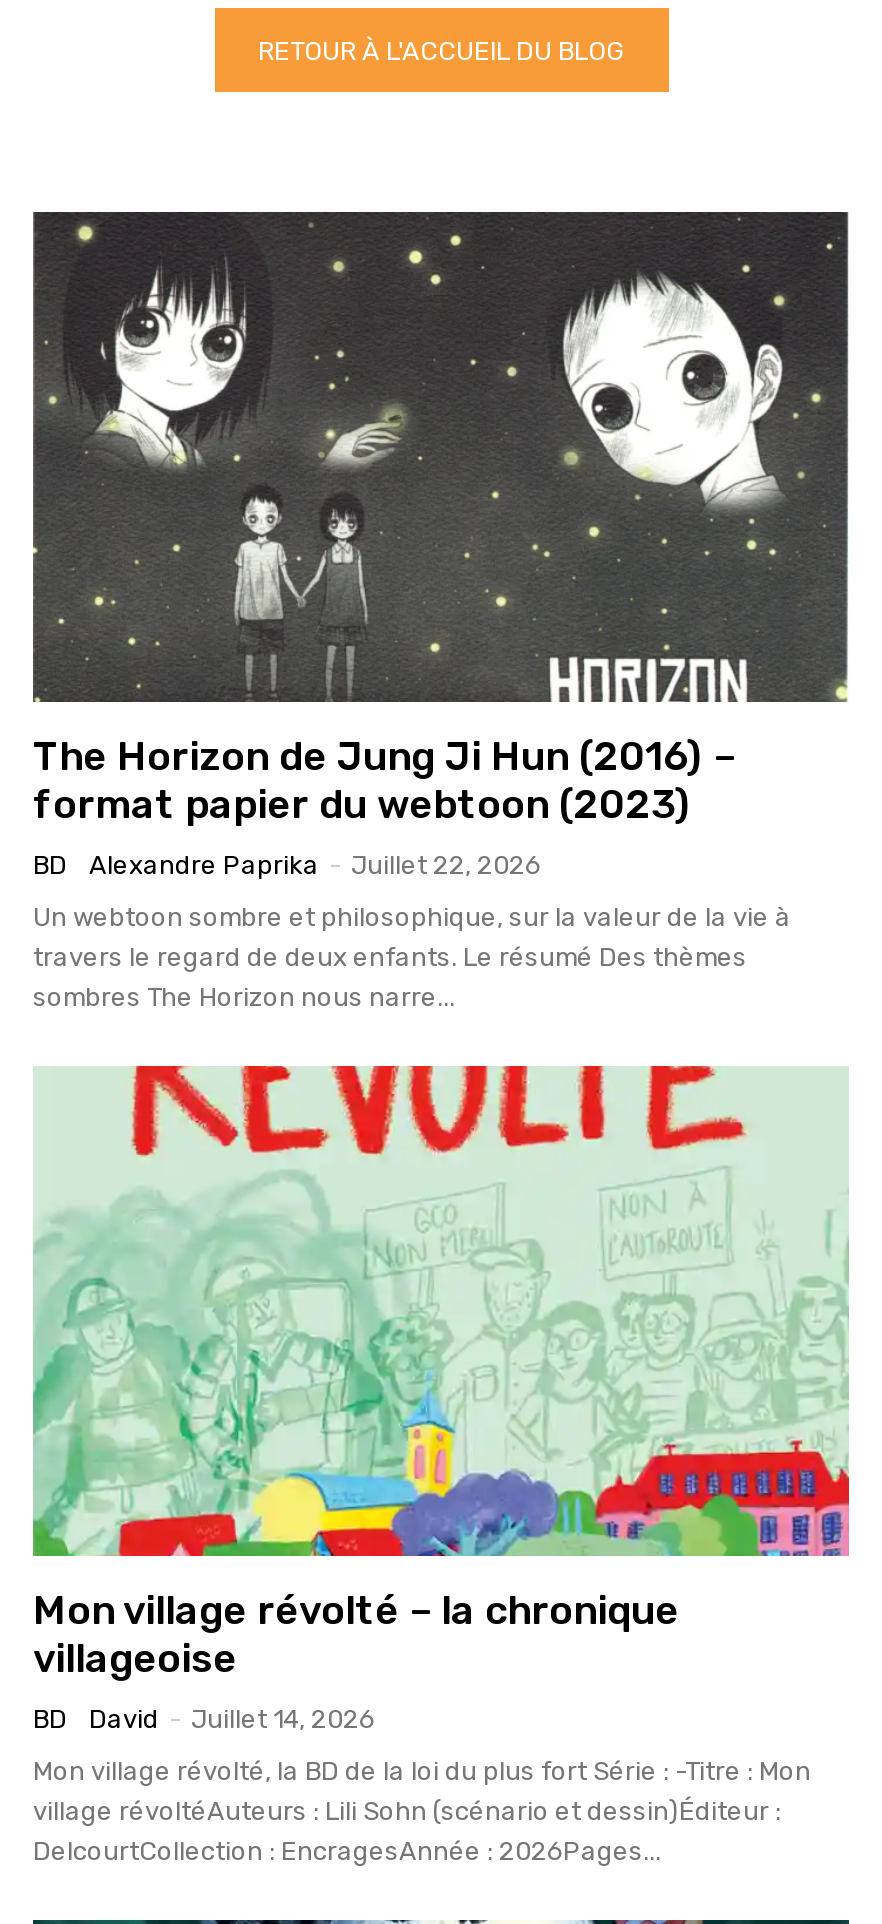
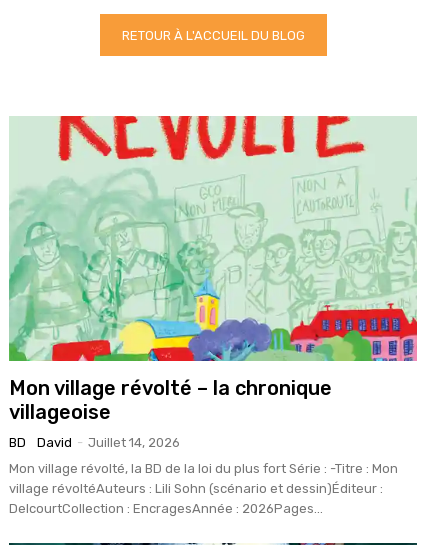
- [image]
- The Horizon de Jung Ji Hun (2016) –
- format papier du webtoon (2023)
- BD
- Alexandre Paprika - Juillet 22, 2026
- Un webtoon sombre et philosophique, sur la valeur de la vie à
- travers le regard de deux enfants. Le résumé Des thèmes
- sombres The Horizon nous narre...
